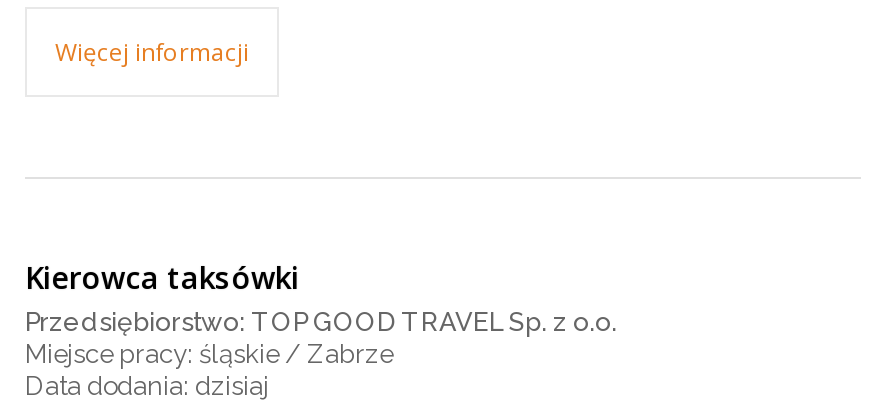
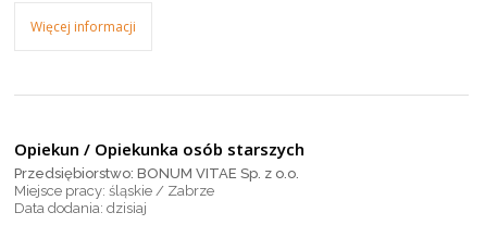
- Kierowca taksówki
- Przedsiębiorstwo: TOP GOOD TRAVEL Sp. z o.o.
+ Opiekun / Opiekunka osób starszych
+ Przedsiębiorstwo: BONUM VITAE Sp. z o.o.
